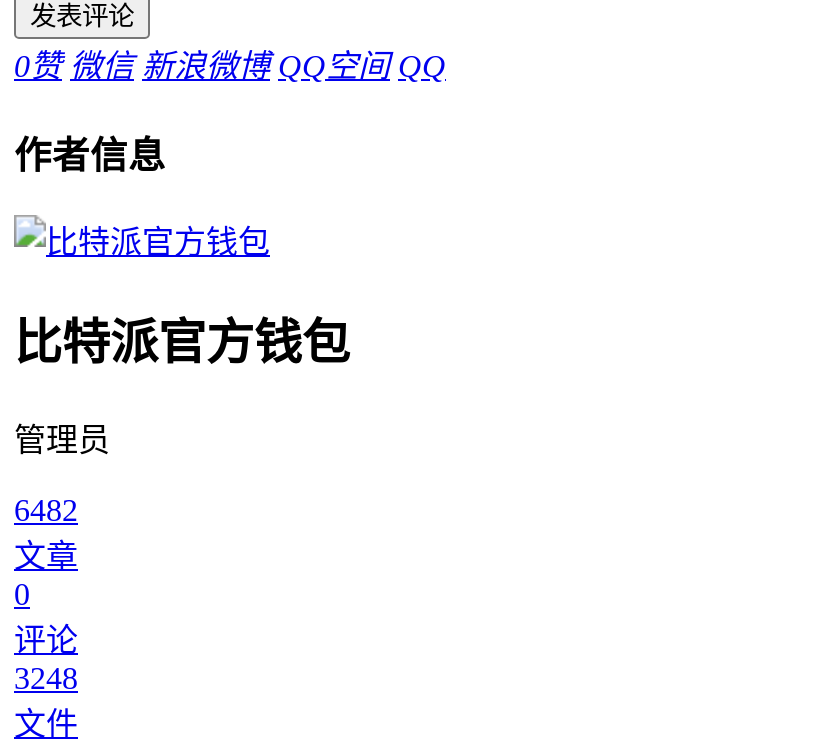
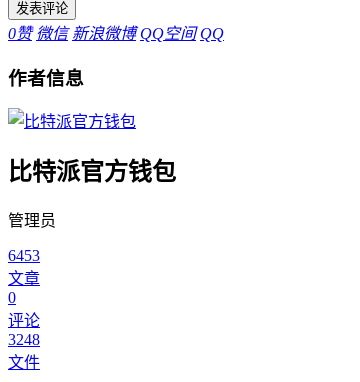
- 6482
+ 6453
